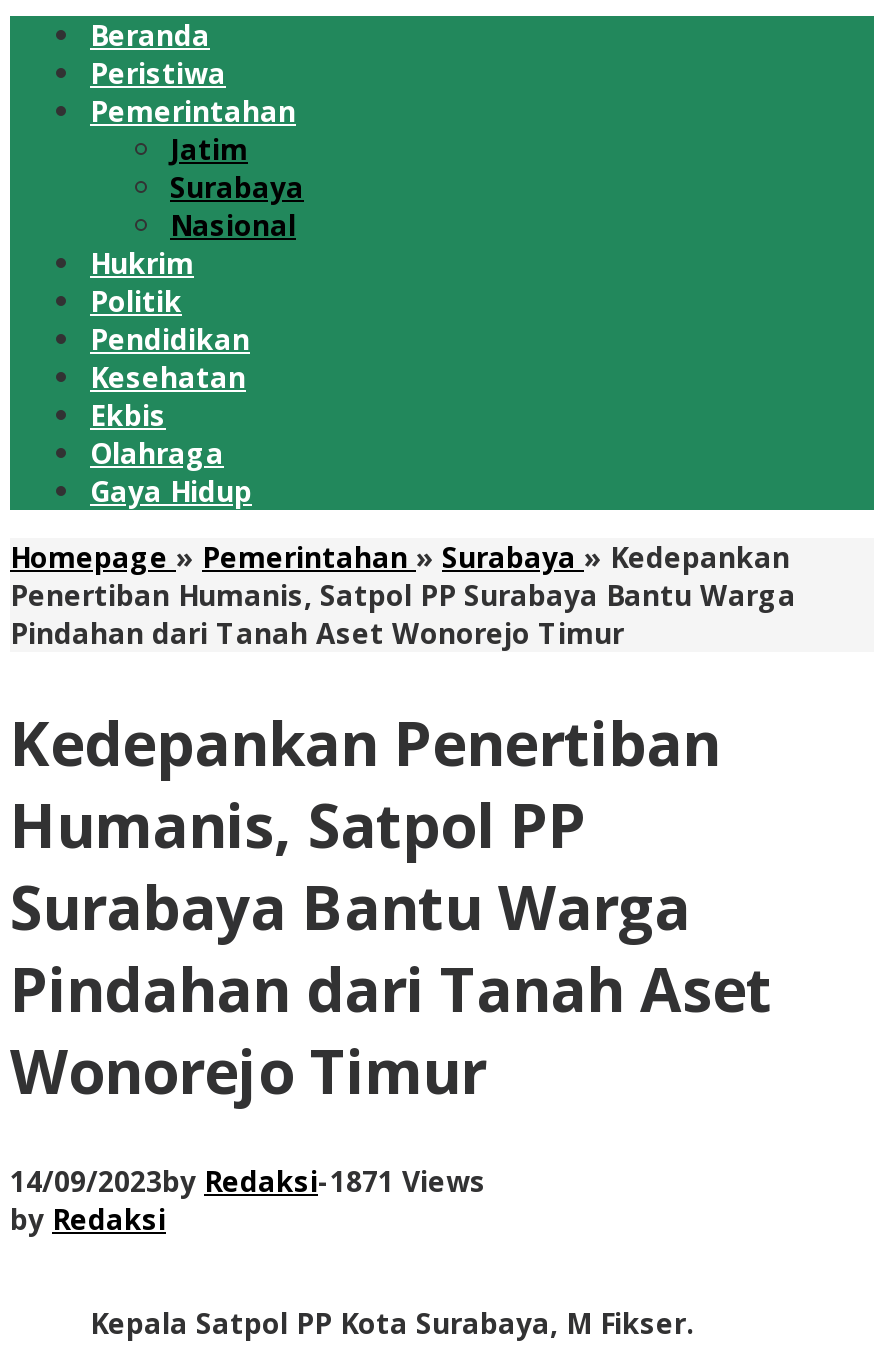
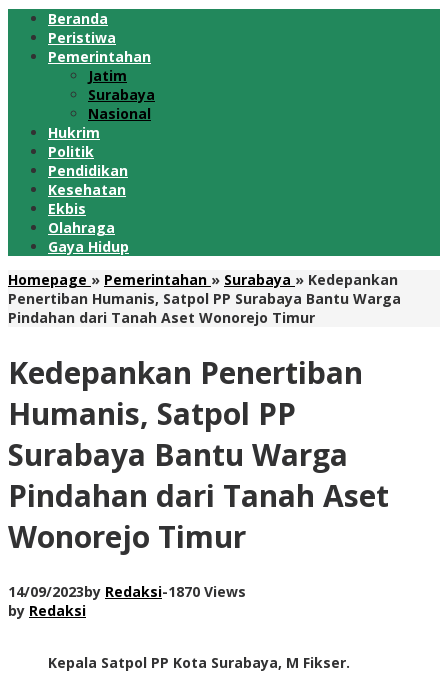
- 14/09/2023by Redaksi-1871 Views
+ 14/09/2023by Redaksi-1870 Views
